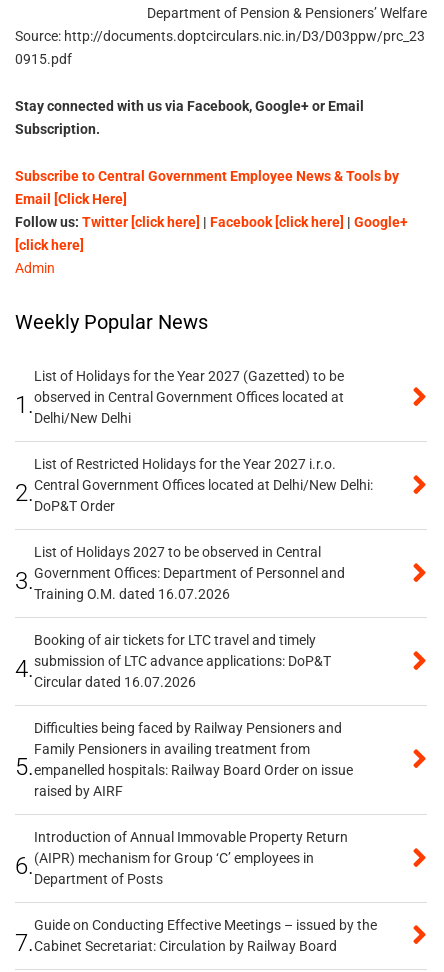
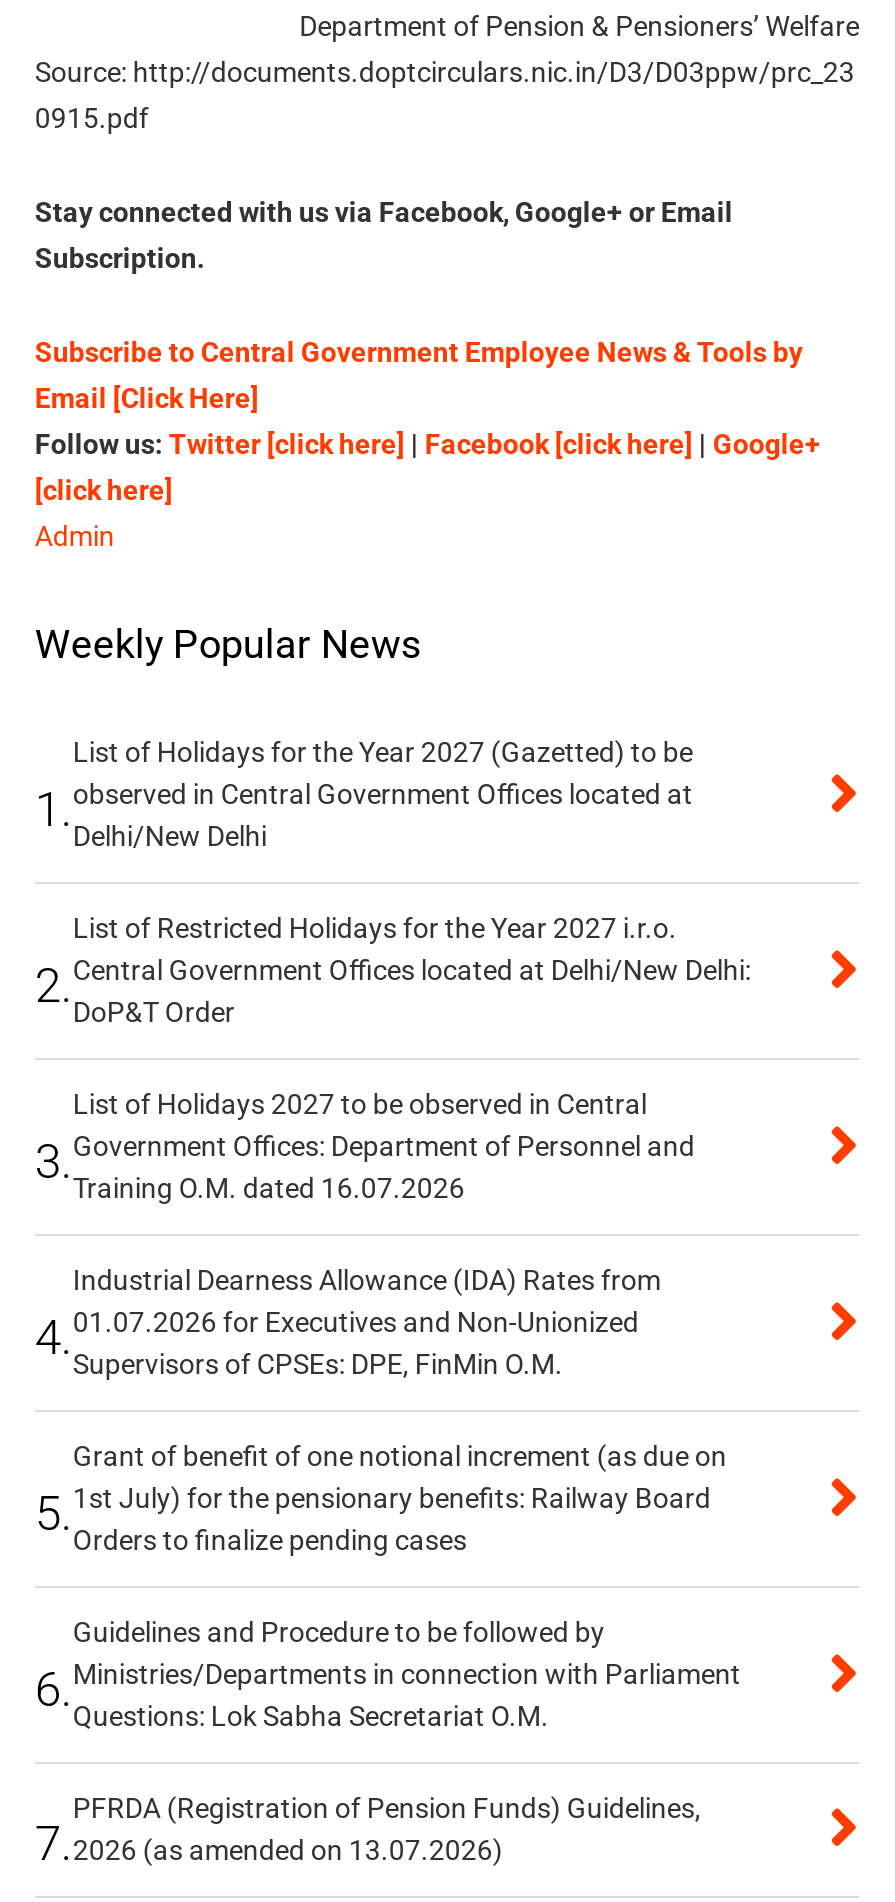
- Booking of air tickets for LTC travel and timely
- submission of LTC advance applications: DoP&T
- Circular dated 16.07.2026
+ Industrial Dearness Allowance (IDA) Rates from
+ 01.07.2026 for Executives and Non-Unionized
+ Supervisors of CPSEs: DPE, FinMin O.M.

- Difficulties being faced by Railway Pensioners and
- Family Pensioners in availing treatment from
- empanelled hospitals: Railway Board Order on issue
- raised by AIRF
+ Grant of benefit of one notional increment (as due on
+ 1st July) for the pensionary benefits: Railway Board
+ Orders to finalize pending cases

- Introduction of Annual Immovable Property Return
- (AIPR) mechanism for Group ‘C’ employees in
- Department of Posts
+ Guidelines and Procedure to be followed by
+ Ministries/Departments in connection with Parliament
+ Questions: Lok Sabha Secretariat O.M.

- Guide on Conducting Effective Meetings – issued by the
- Cabinet Secretariat: Circulation by Railway Board
+ PFRDA (Registration of Pension Funds) Guidelines,
+ 2026 (as amended on 13.07.2026)
